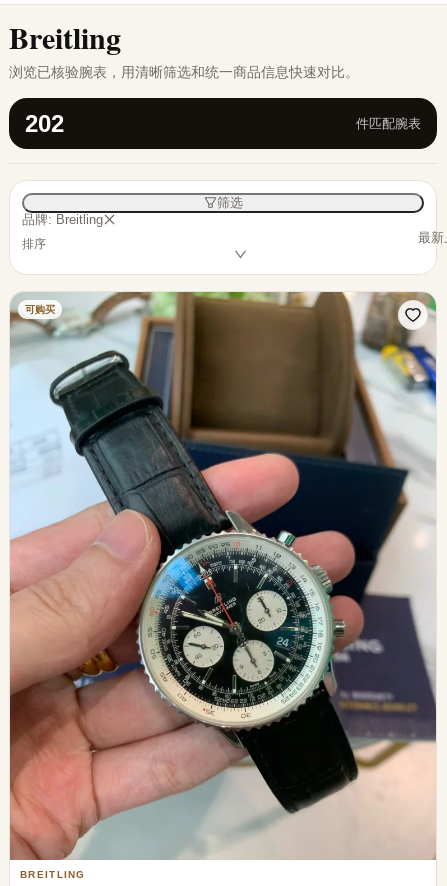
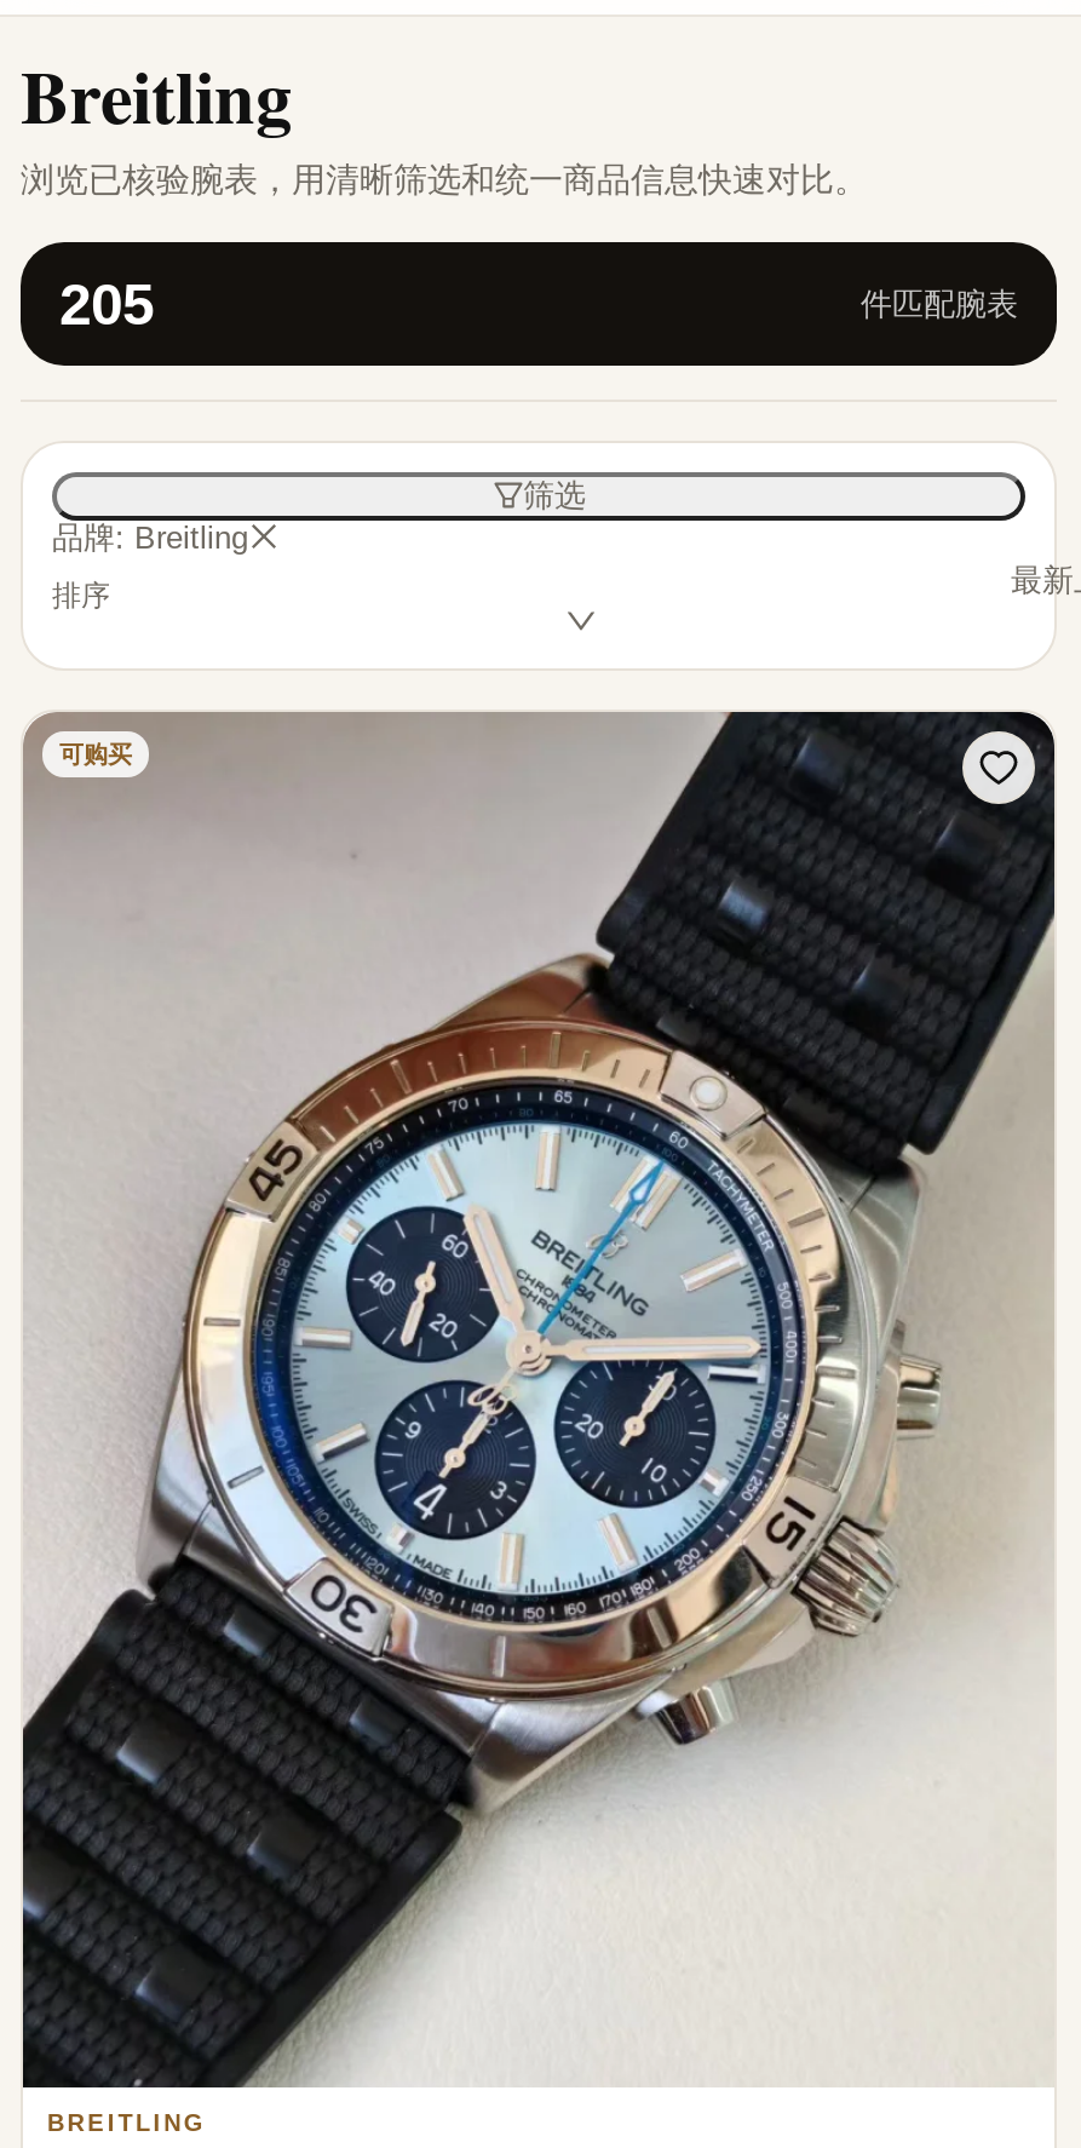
- 202
+ 205

- [image]
+ [image]
